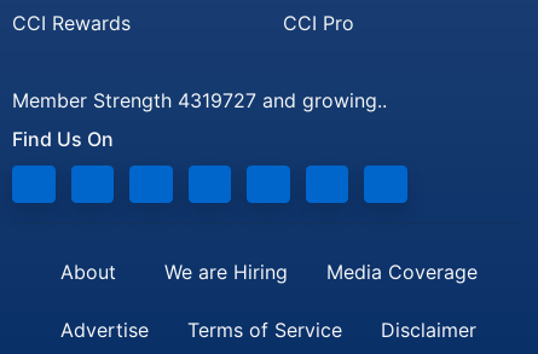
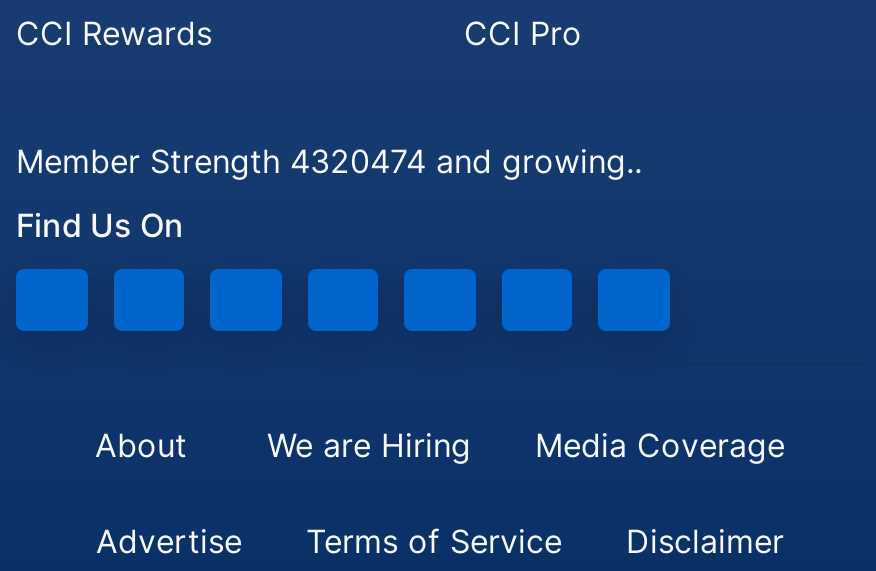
- Member Strength 4319727 and growing..
+ Member Strength 4320474 and growing..
